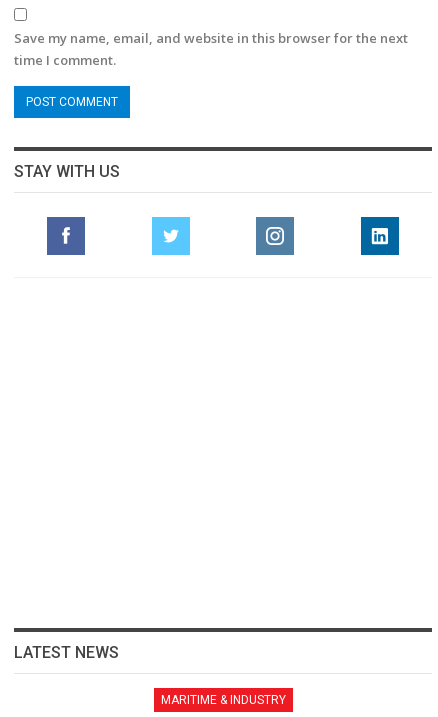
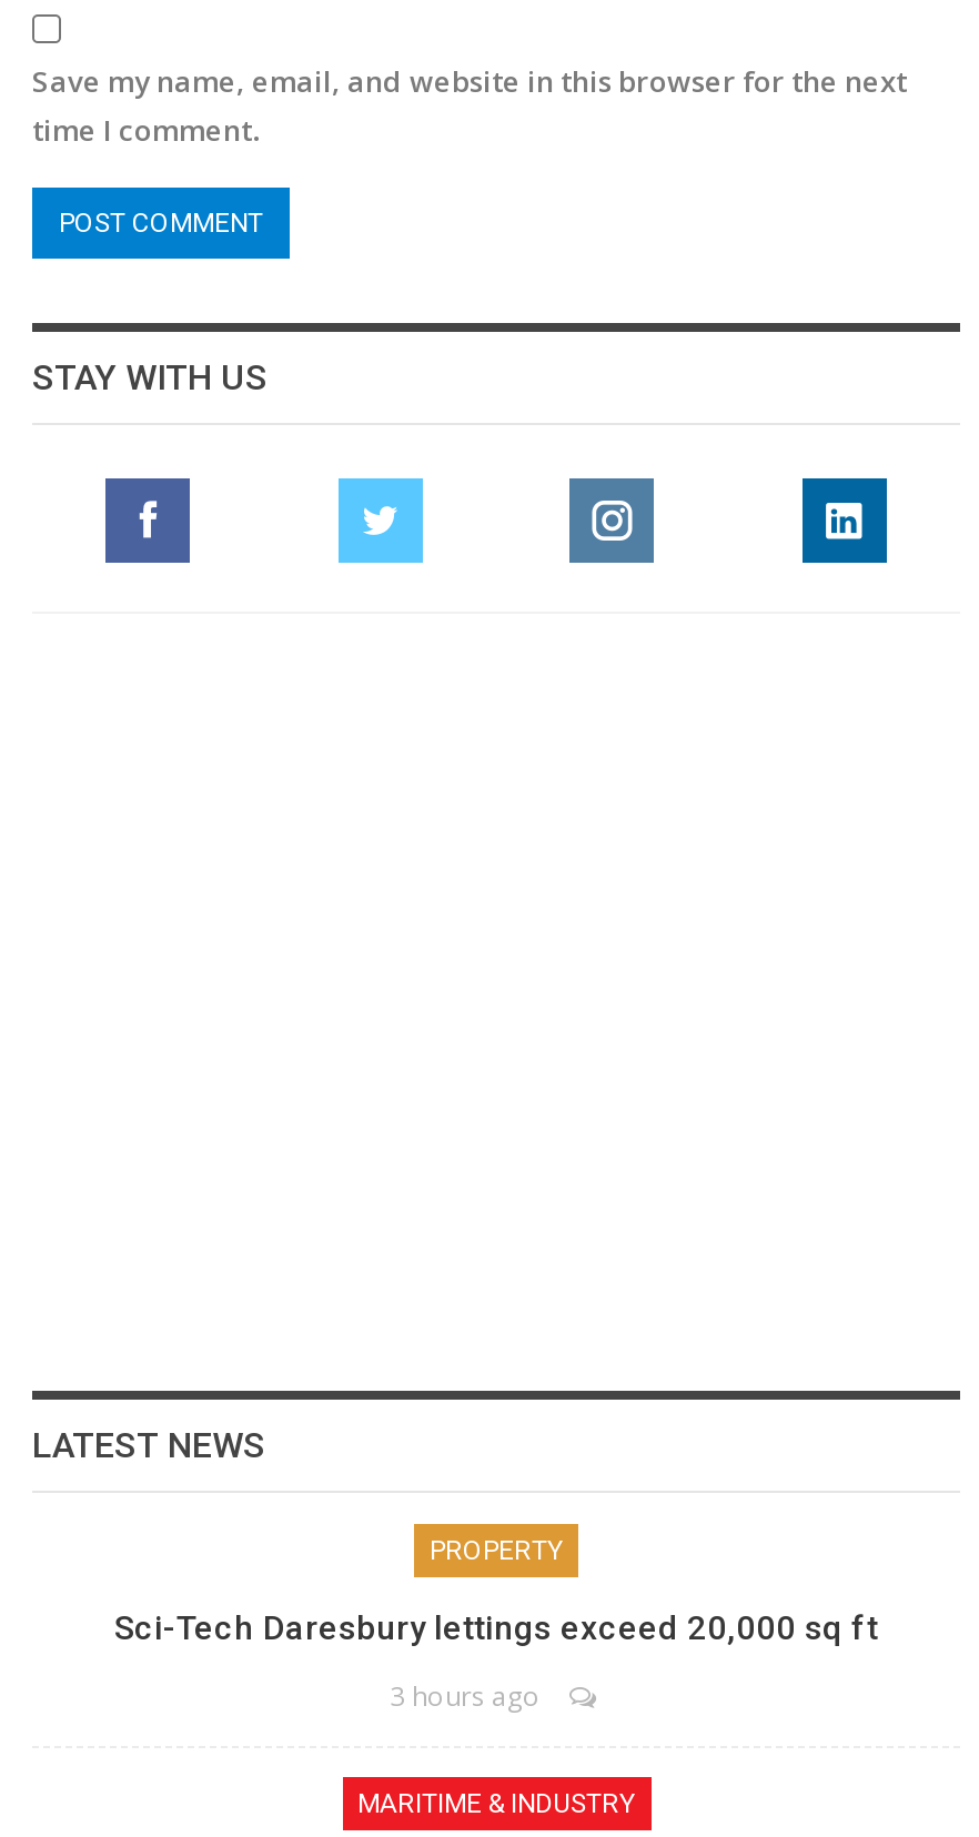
+ PROPERTY
+ Sci-Tech Daresbury lettings exceed 20,000 sq ft
+ 3 hours ago
